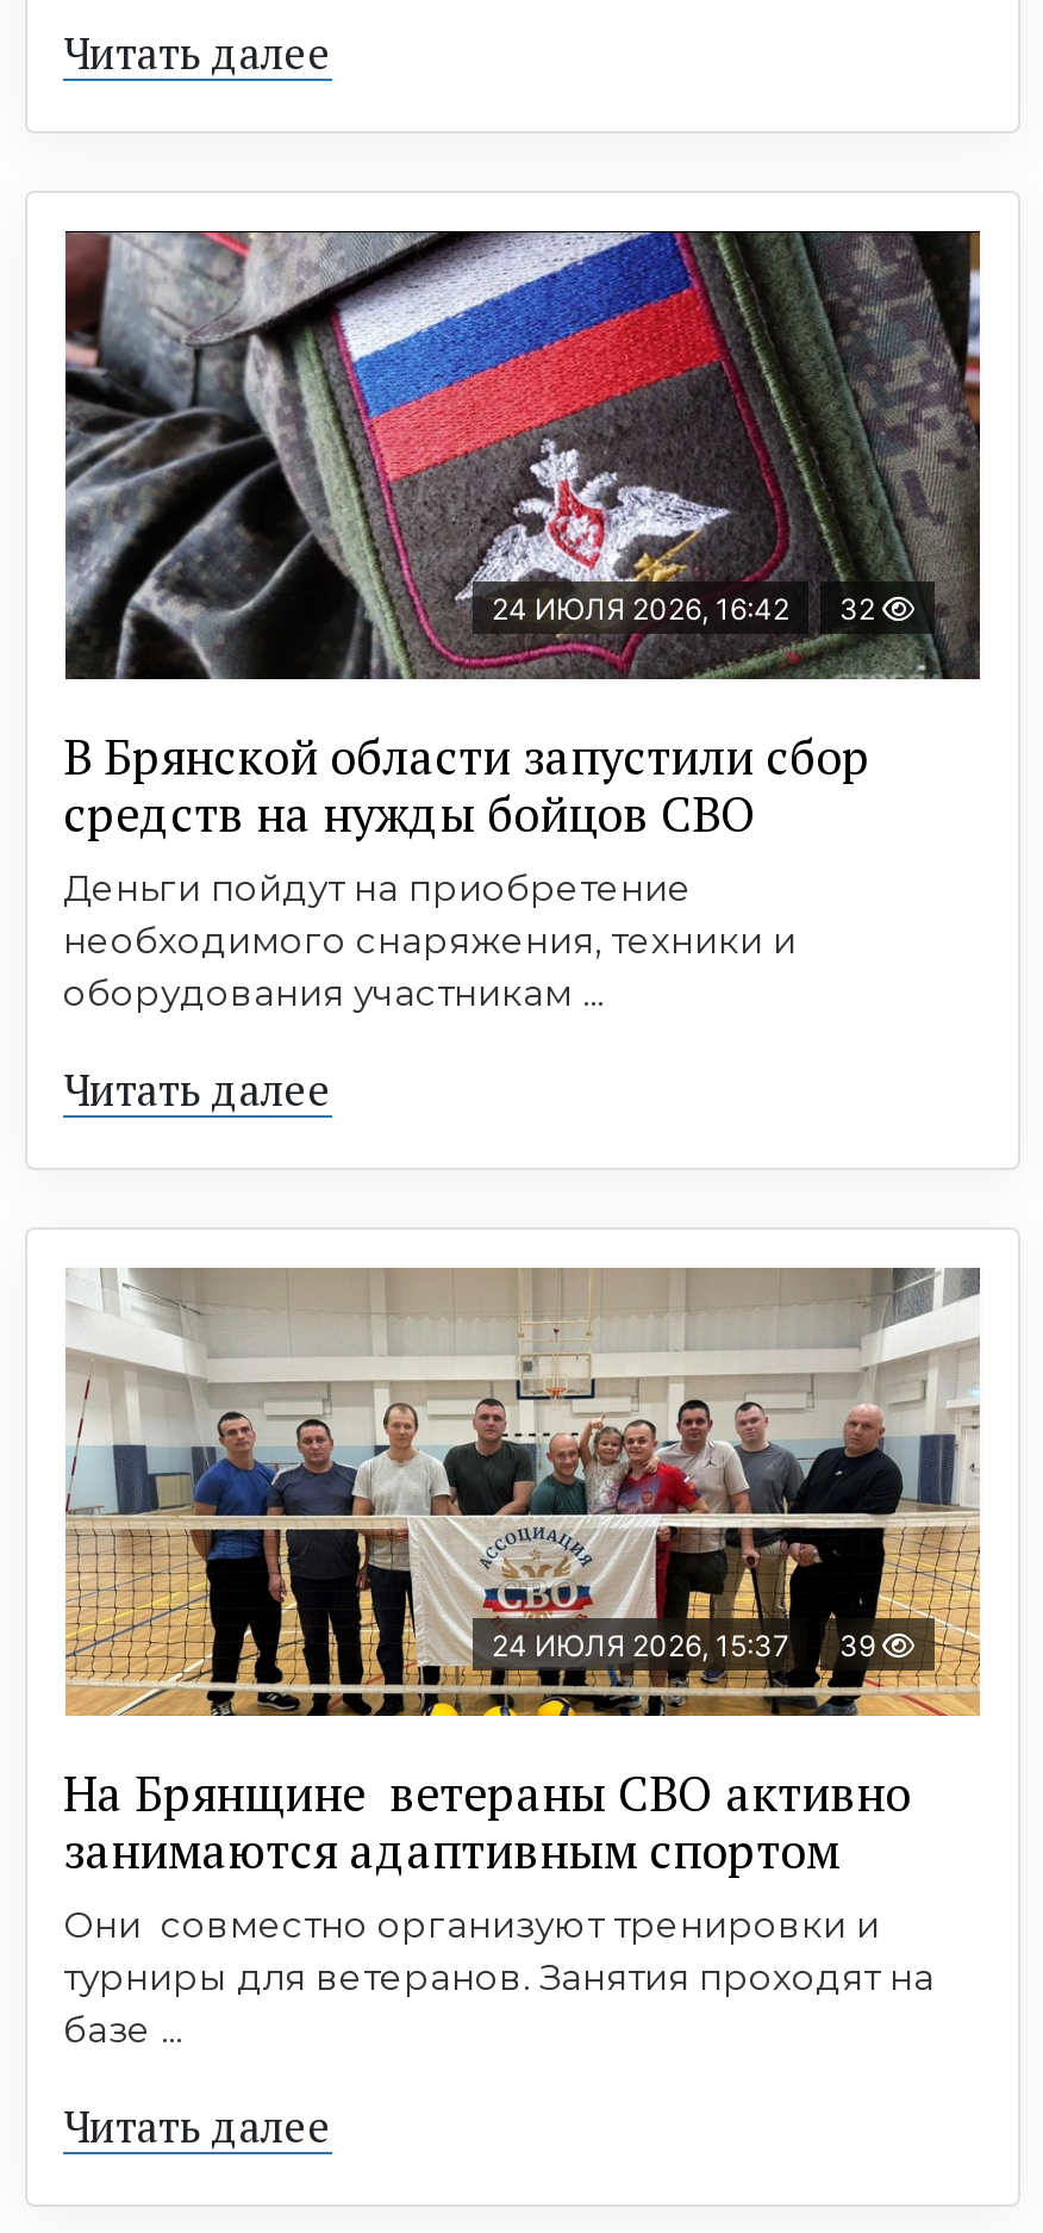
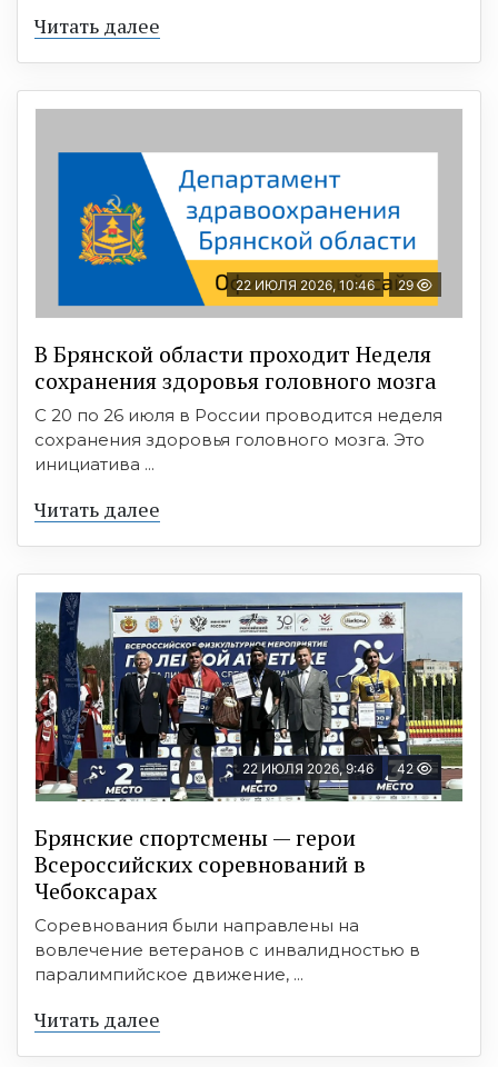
- [image]
- 24 ИЮЛЯ 2026, 16:42
- 32
+ [image]
+ 22 ИЮЛЯ 2026, 10:46
+ 29

- В Брянской области запустили сбор
- средств на нужды бойцов СВО
- Деньги пойдут на приобретение
- необходимого снаряжения, техники и
- оборудования участникам ...
+ В Брянской области проходит Неделя
+ сохранения здоровья головного мозга
+ С 20 по 26 июля в России проводится неделя
+ сохранения здоровья головного мозга. Это
+ инициатива ...

- [image]
- 24 ИЮЛЯ 2026, 15:37
- 39
+ [image]
+ 22 ИЮЛЯ 2026, 9:46
+ 42

- На Брянщине ветераны СВО активно
- занимаются адаптивным спортом
- Они совместно организуют тренировки и
- турниры для ветеранов. Занятия проходят на
- базе ...
+ Брянские спортсмены — герои
+ Всероссийских соревнований в
+ Чебоксарах
+ Соревнования были направлены на
+ вовлечение ветеранов с инвалидностью в
+ паралимпийское движение, ...
